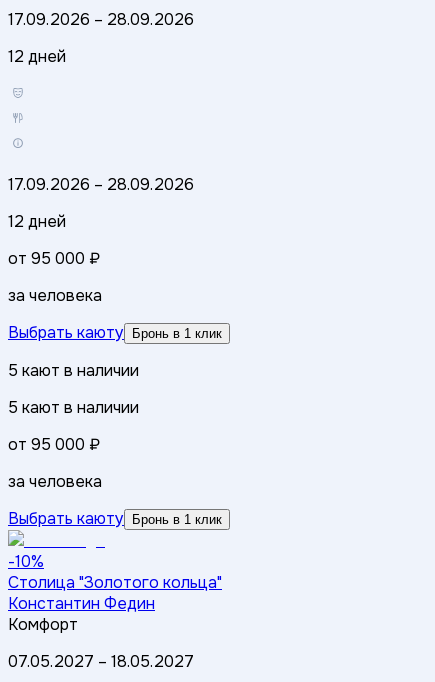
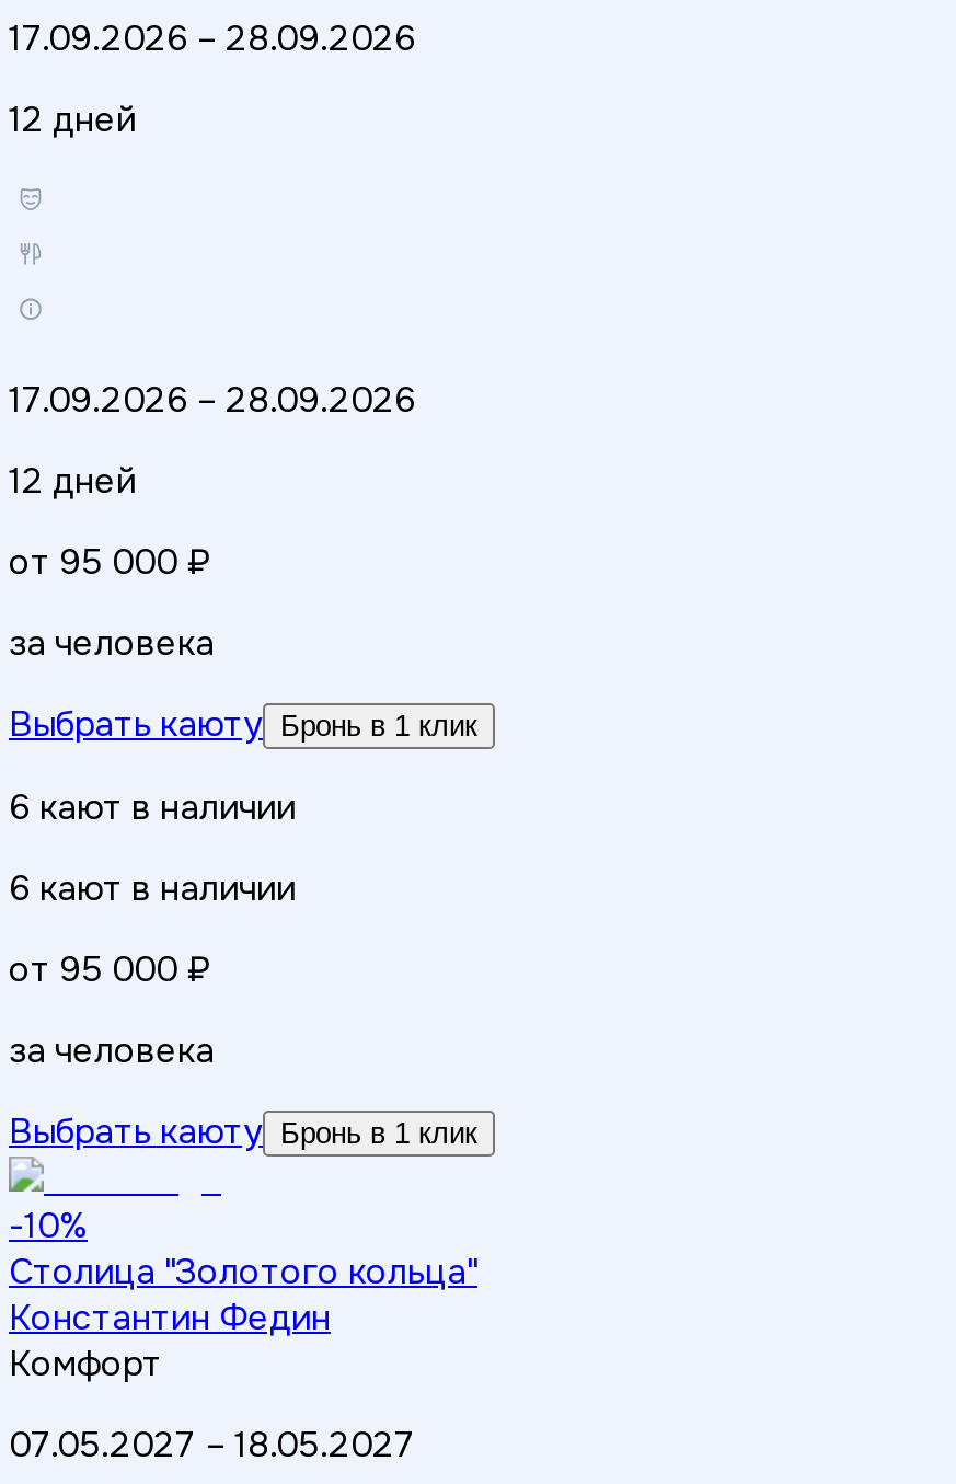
- 5 кают в наличии
+ 6 кают в наличии

- 5 кают в наличии
+ 6 кают в наличии
